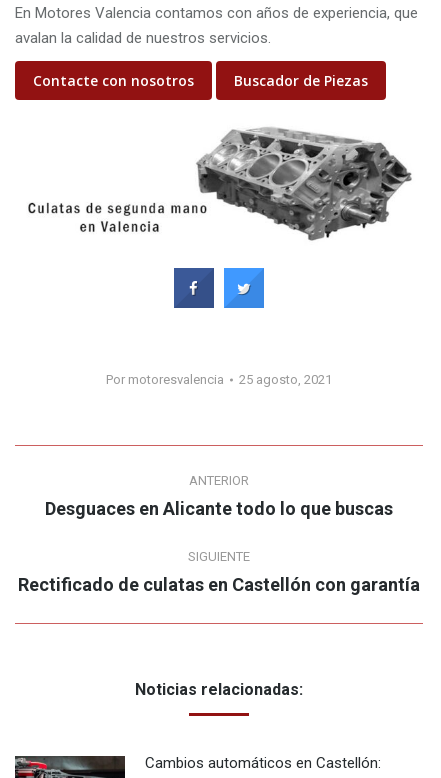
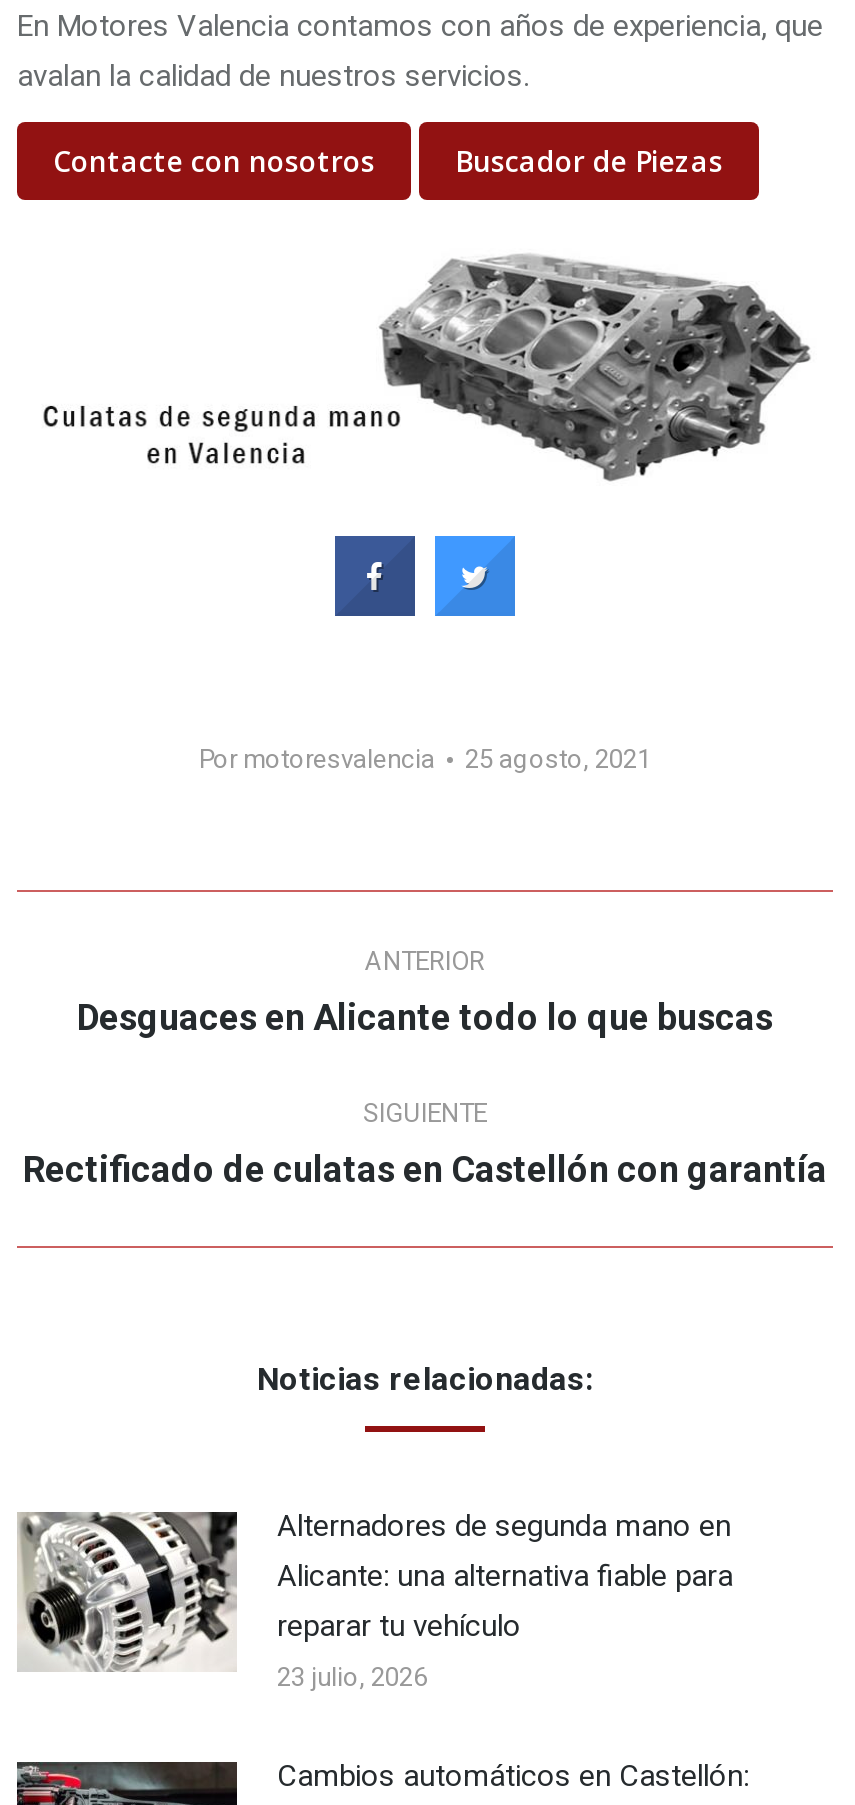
+ [image]
+ Alternadores de segunda mano en
+ Alicante: una alternativa fiable para
+ reparar tu vehículo
+ 23 julio, 2026
